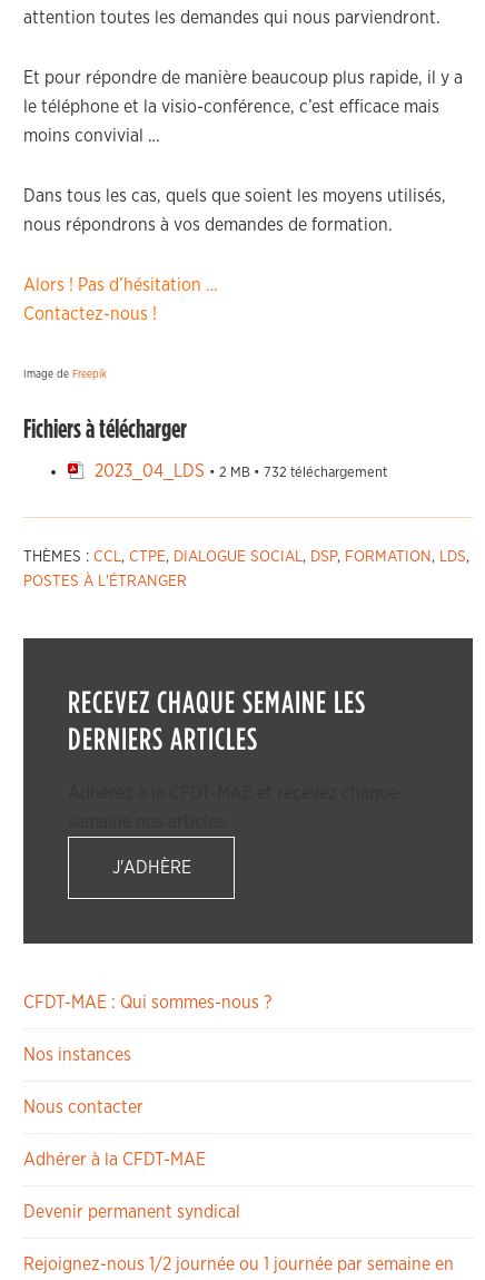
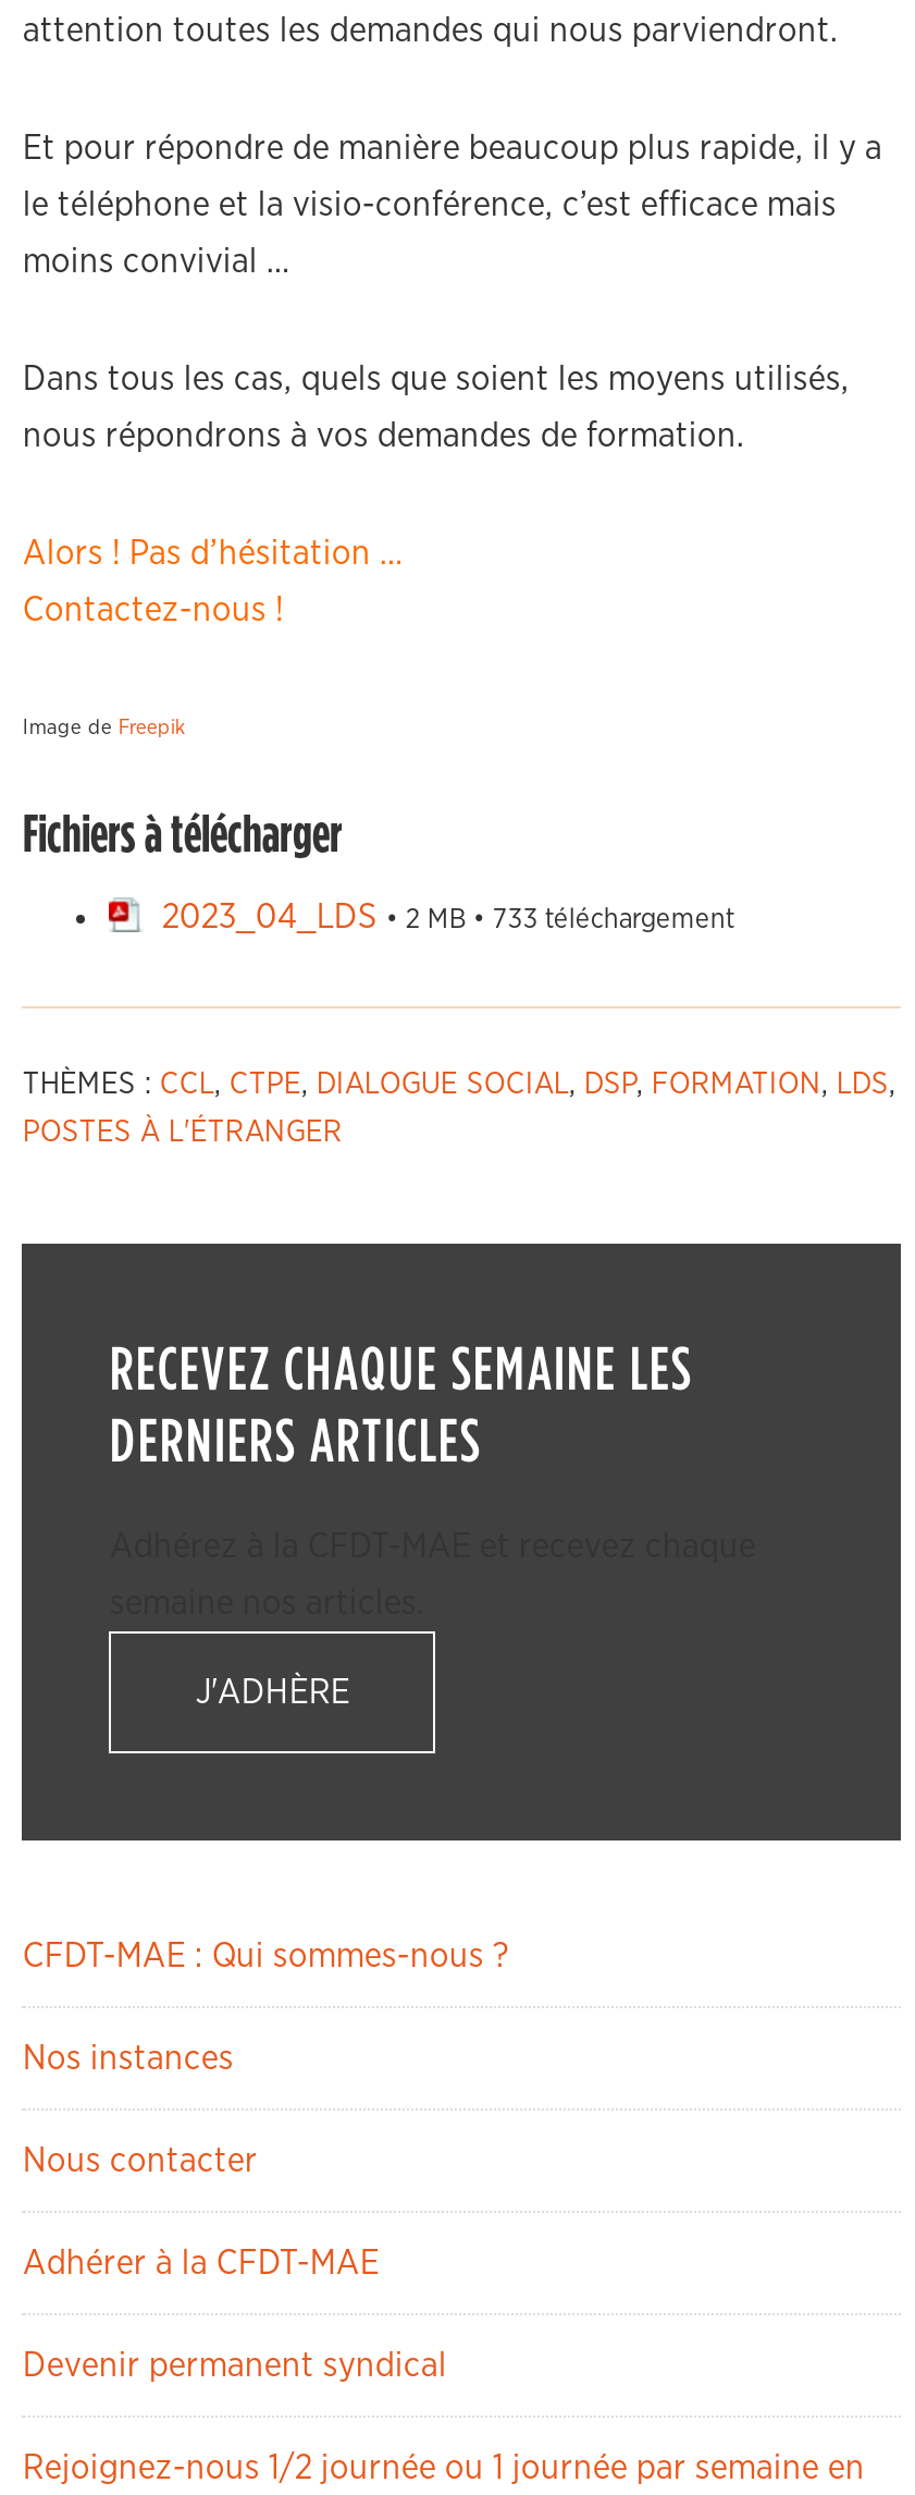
- 2023_04_LDS • 2 MB • 732 téléchargement
+ 2023_04_LDS • 2 MB • 733 téléchargement
